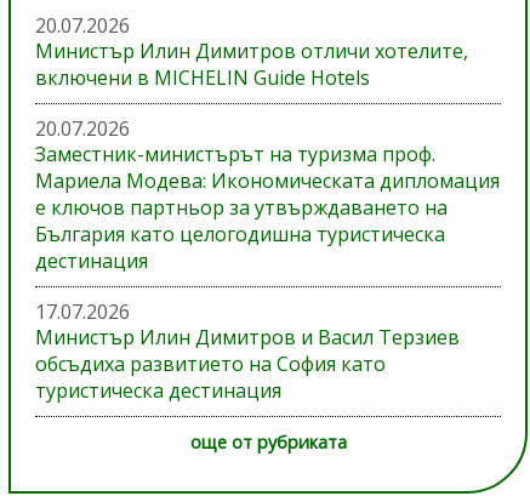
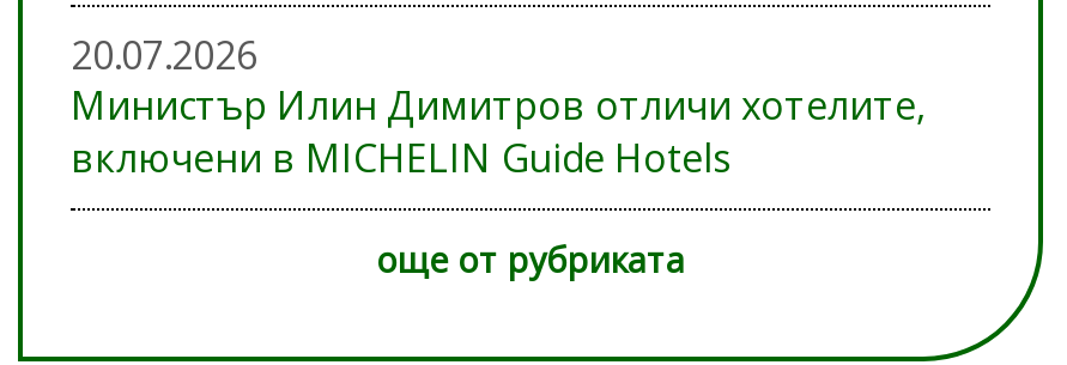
- 20.07.2026
- Заместник-министърът на туризма проф.
- Мариела Модева: Икономическата дипломация
- е ключов партньор за утвърждаването на
- България като целогодишна туристическа
- дестинация
- 17.07.2026
- Министър Илин Димитров и Васил Терзиев
- обсъдиха развитието на София като
- туристическа дестинация
